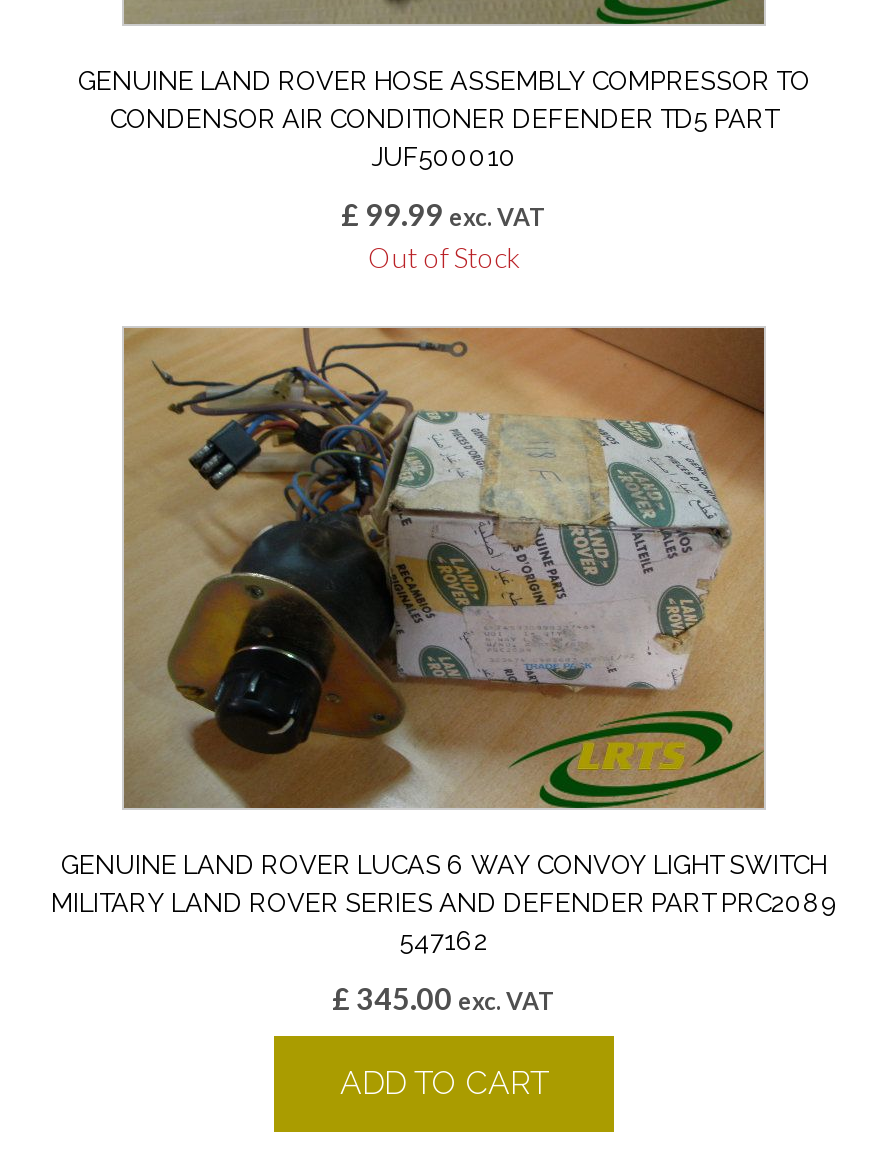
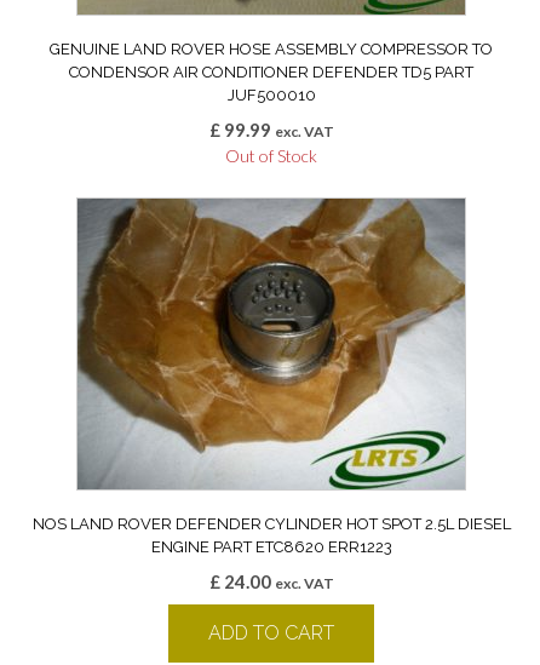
- [image]
- GENUINE LAND ROVER LUCAS 6 WAY CONVOY LIGHT SWITCH
- MILITARY LAND ROVER SERIES AND DEFENDER PART PRC2089
- 547162
+ [image]
+ NOS LAND ROVER DEFENDER CYLINDER HOT SPOT 2.5L DIESEL
+ ENGINE PART ETC8620 ERR1223

- £345.00 exc. VAT
+ £24.00 exc. VAT
